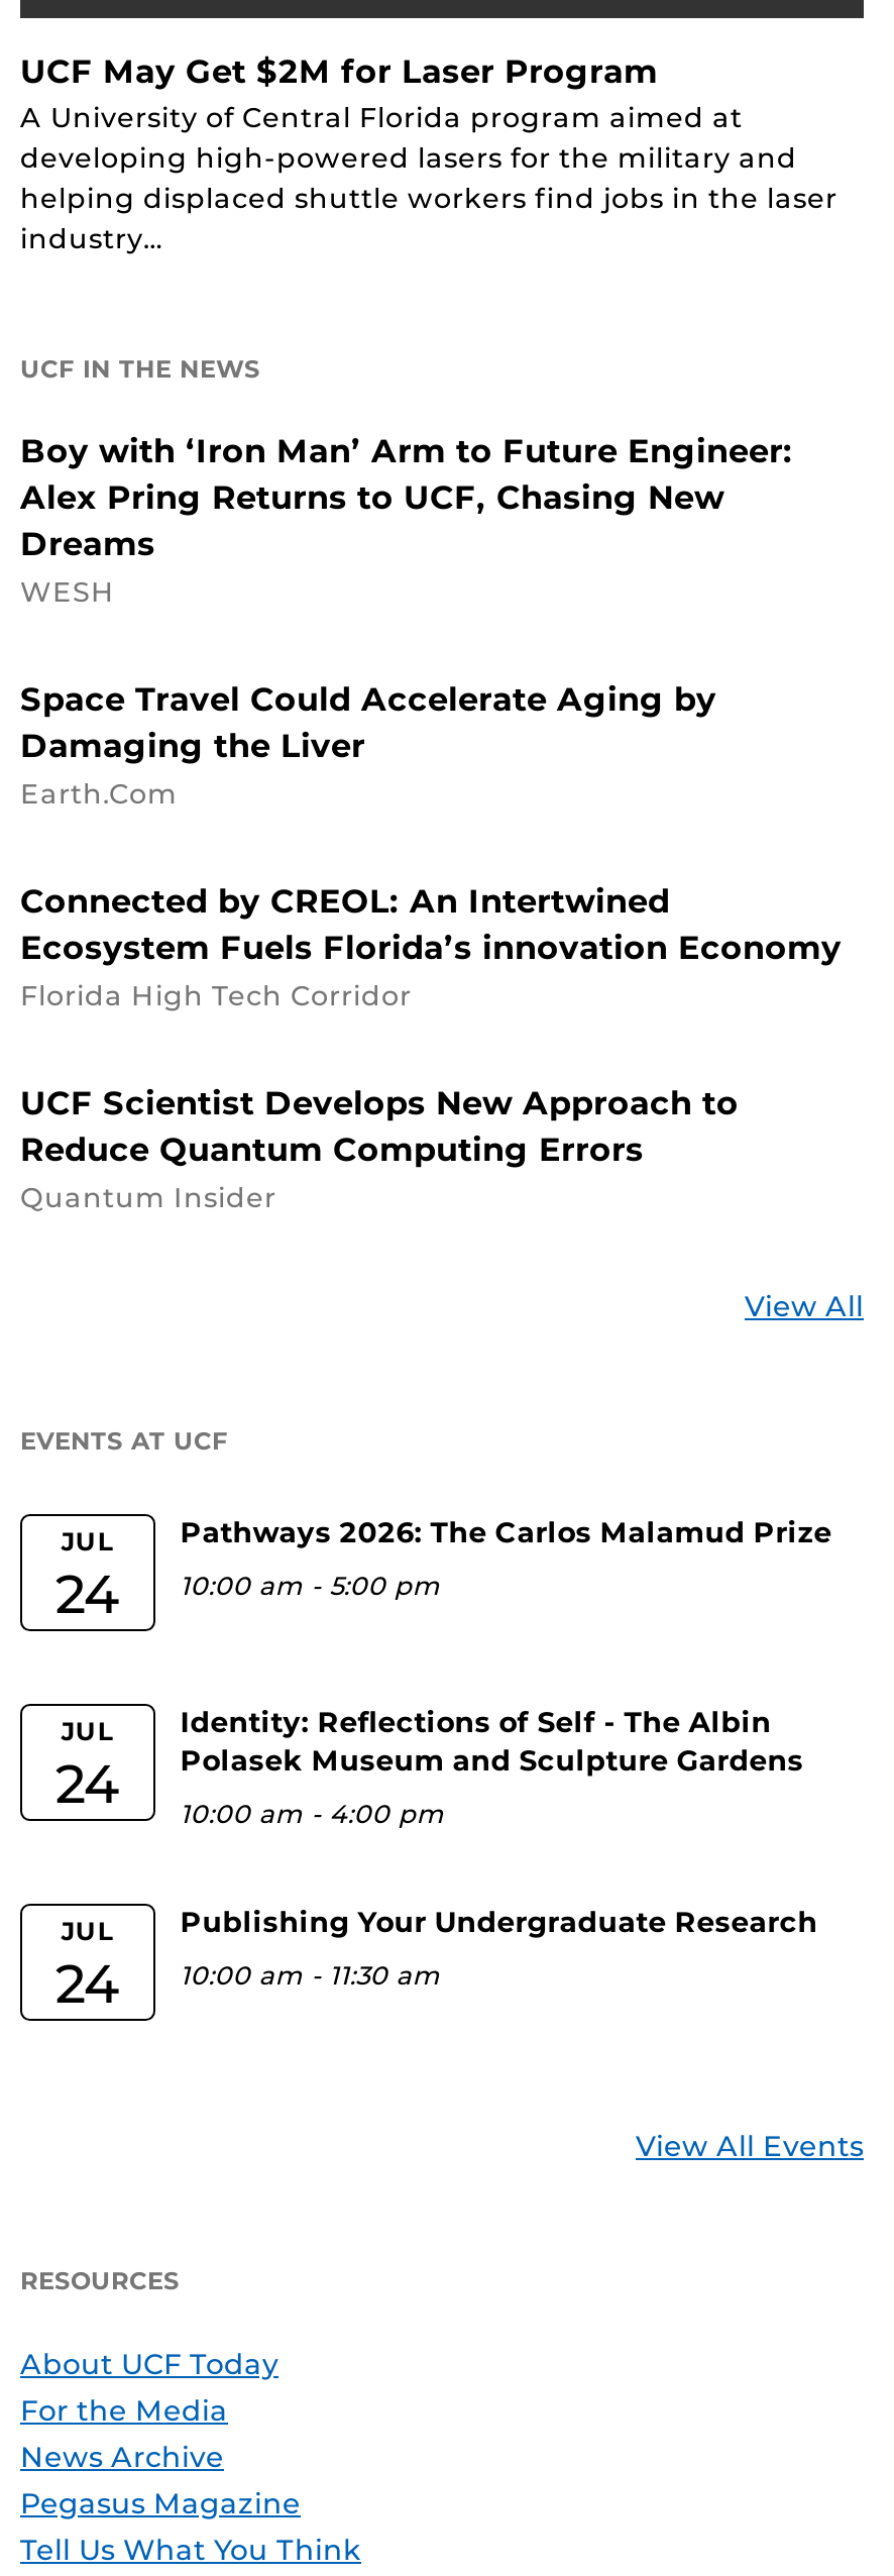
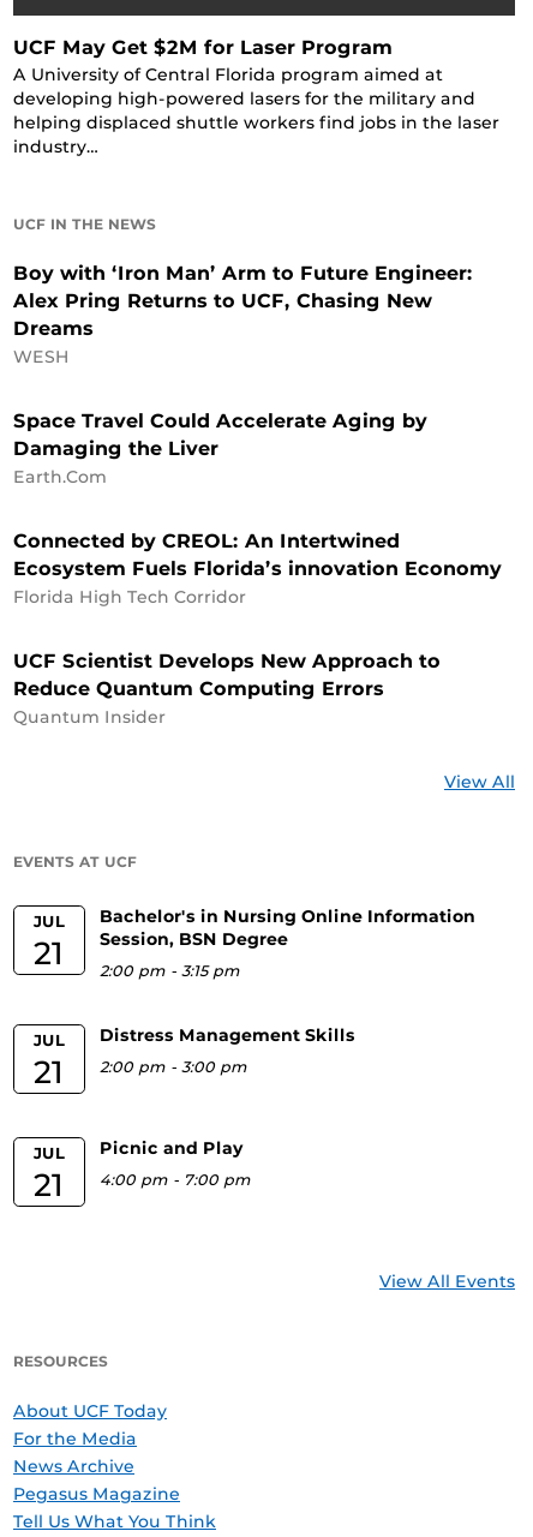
- Pathways 2026: The Carlos Malamud Prize
+ Bachelor's in Nursing Online Information
+ Session, BSN Degree

- 24
+ 21

- 10:00 am - 5:00 pm
+ 2:00 pm - 3:15 pm

- Identity: Reflections of Self - The Albin
- Polasek Museum and Sculpture Gardens
+ Distress Management Skills

- 24
+ 21

- 10:00 am - 4:00 pm
+ 2:00 pm - 3:00 pm

- Publishing Your Undergraduate Research
+ Picnic and Play

- 24
+ 21

- 10:00 am - 11:30 am
+ 4:00 pm - 7:00 pm
